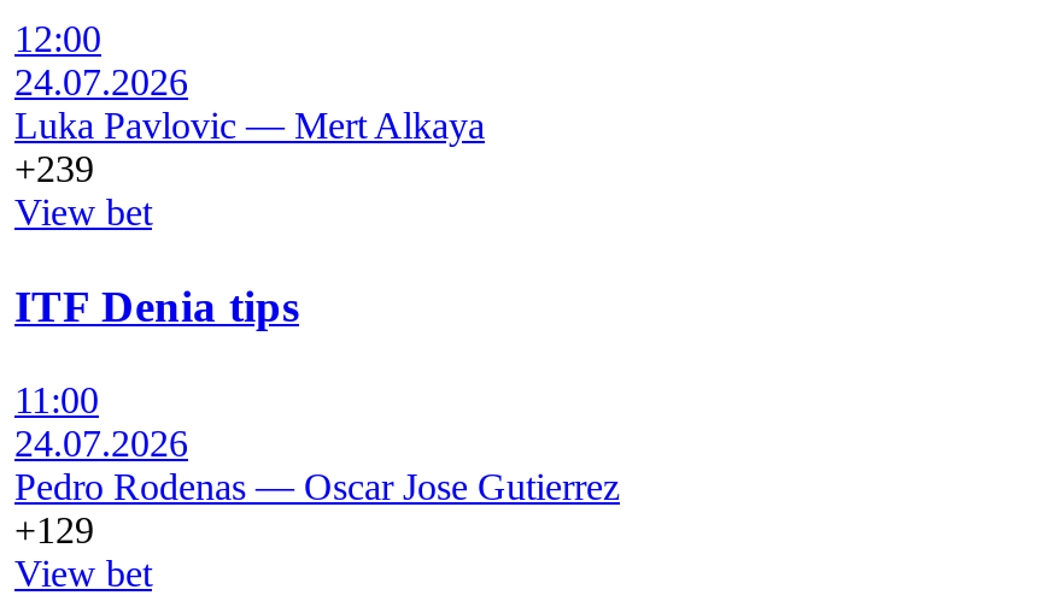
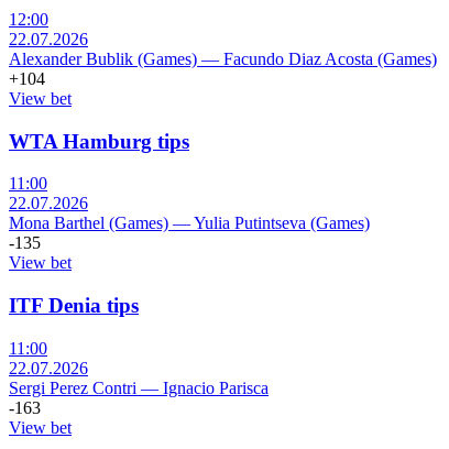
- 24.07.2026
- Luka Pavlovic — Mert Alkaya
- +239
+ 22.07.2026
+ Alexander Bublik (Games) — Facundo Diaz Acosta (Games)
+ +104
+ View bet
+ WTA Hamburg tips
+ 11:00
+ 22.07.2026
+ Mona Barthel (Games) — Yulia Putintseva (Games)
+ -135

- 24.07.2026
- Pedro Rodenas — Oscar Jose Gutierrez
- +129
+ 22.07.2026
+ Sergi Perez Contri — Ignacio Parisca
+ -163
